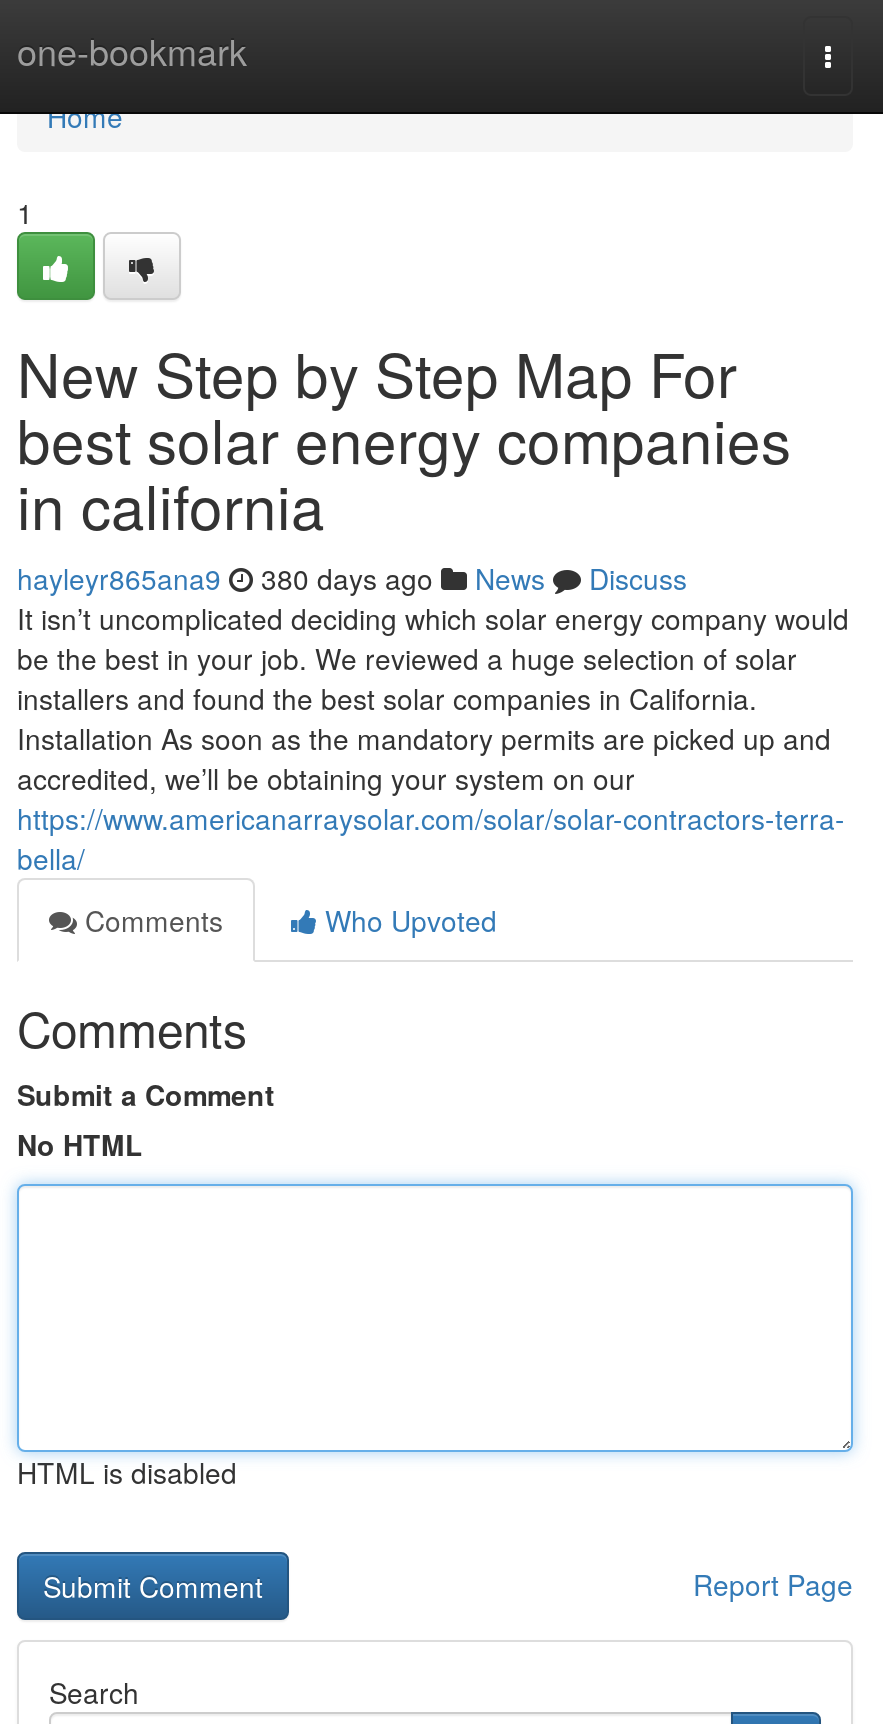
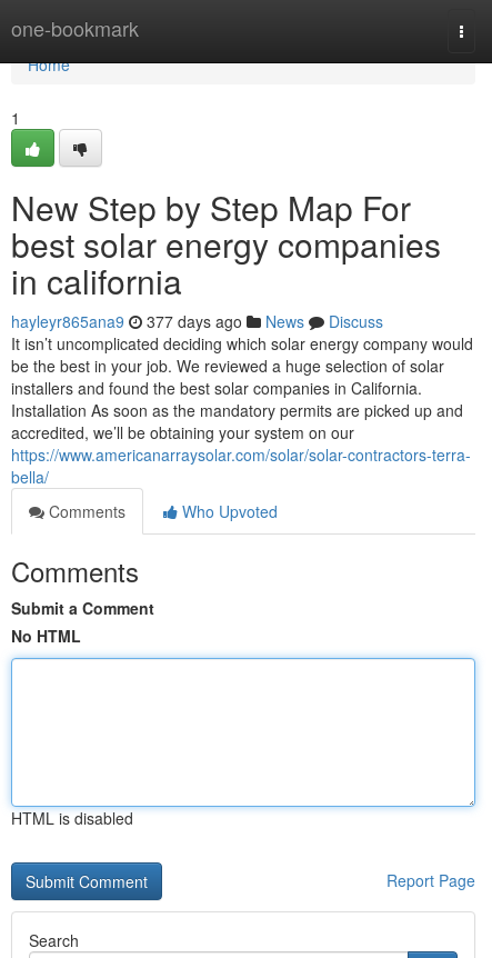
- hayleyr865ana9 380 days ago News Discuss
+ hayleyr865ana9 377 days ago News Discuss
